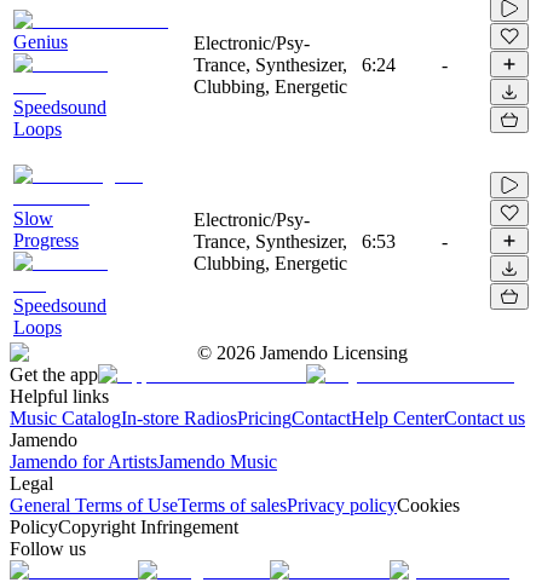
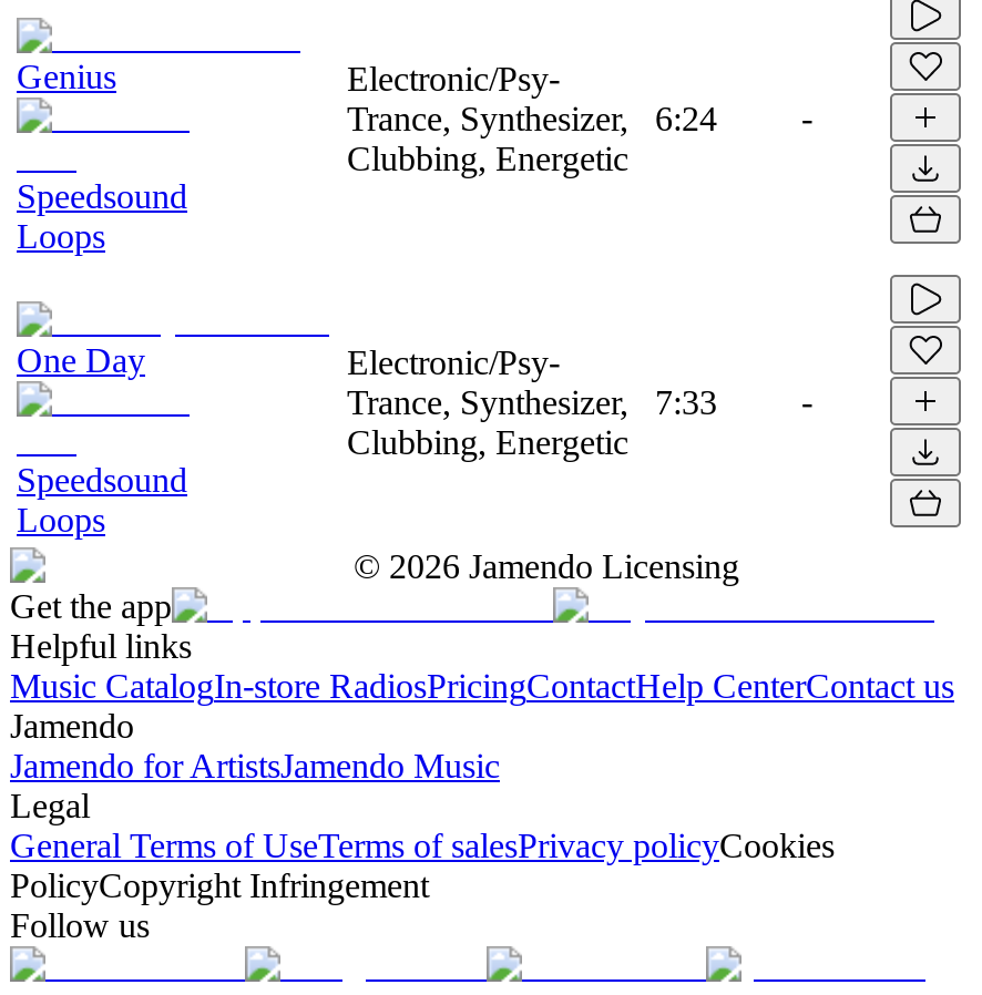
- Slow
- Progress
+ One Day

- Trance, Synthesizer, 6:53
+ Trance, Synthesizer, 7:33
